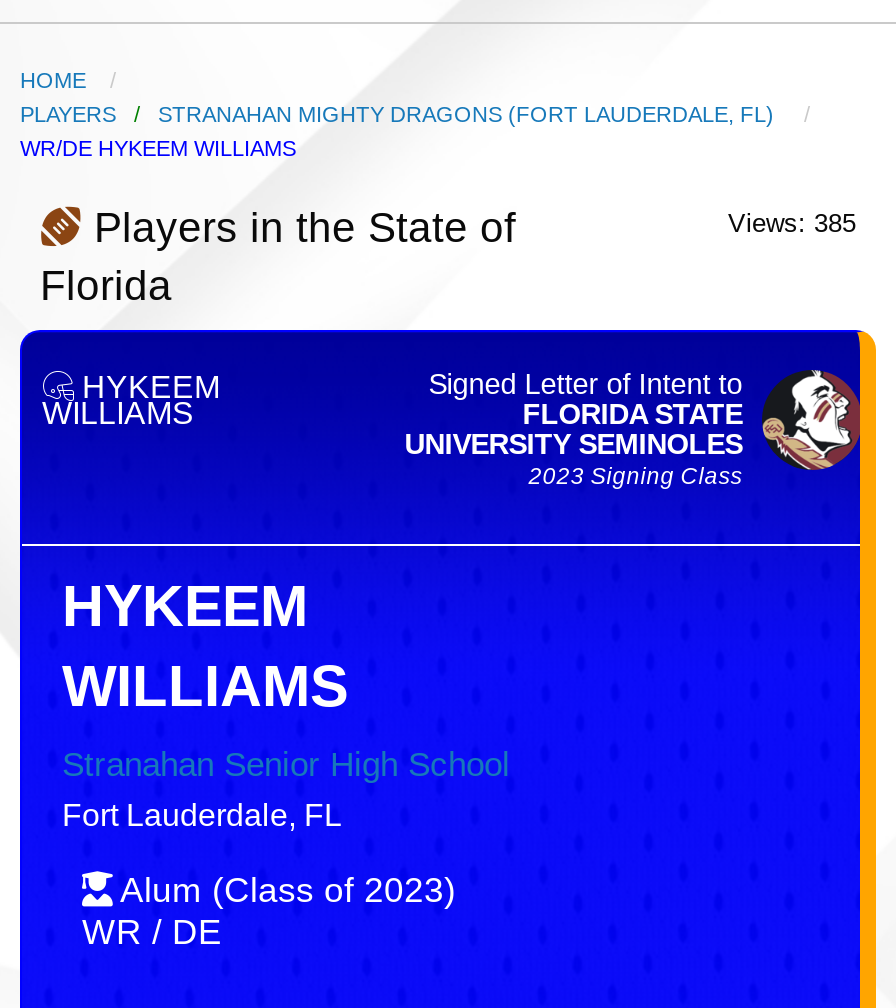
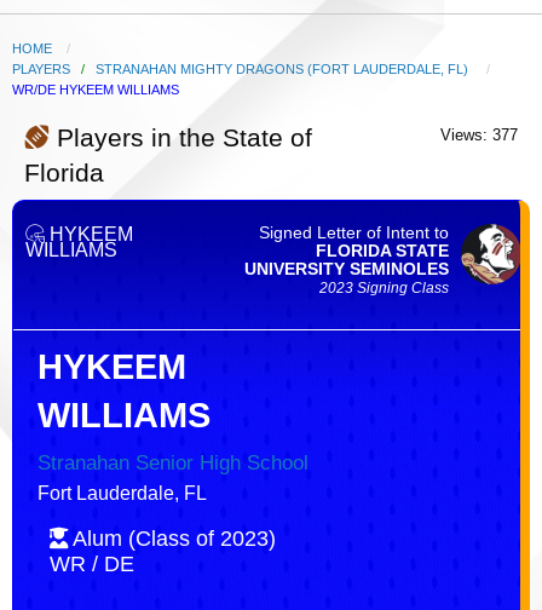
- Views: 385
+ Views: 377
